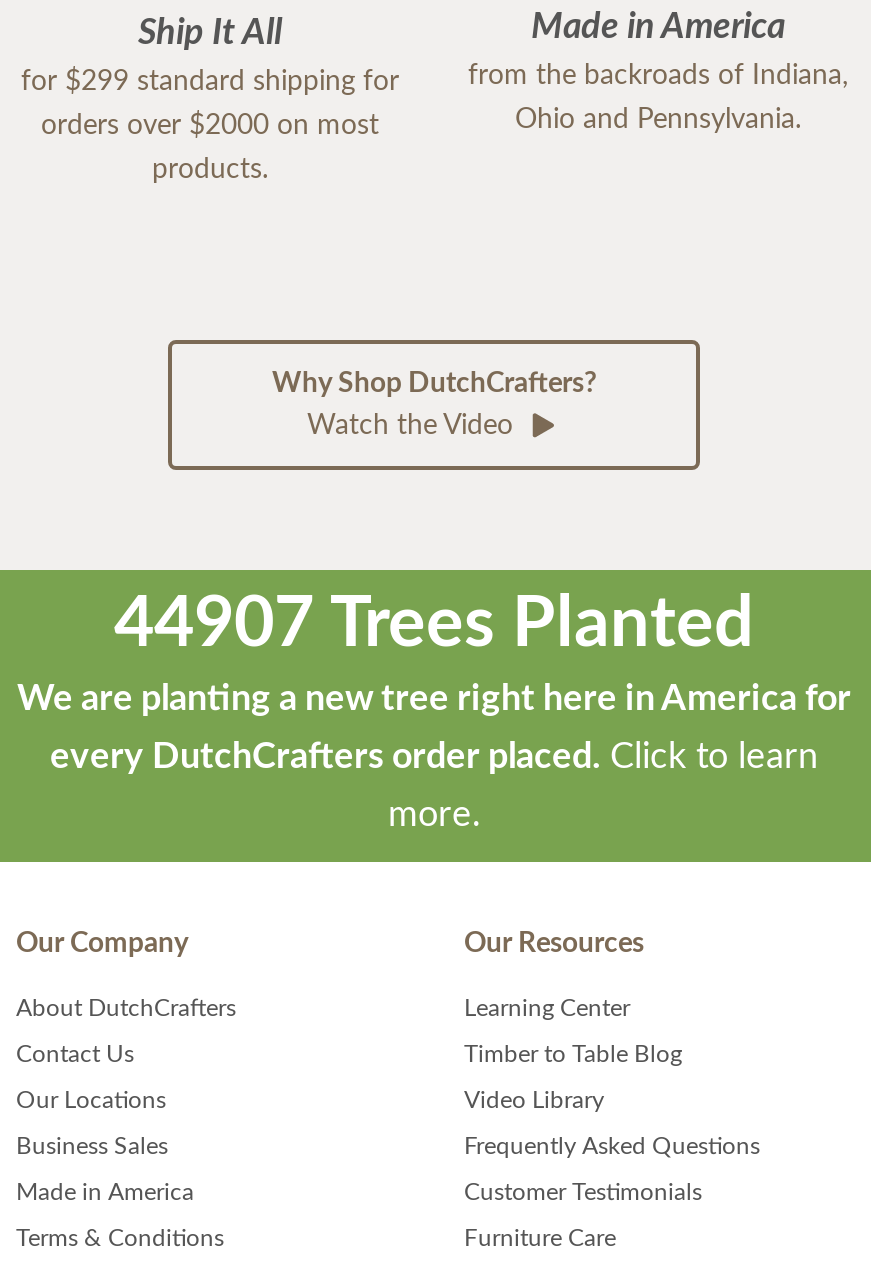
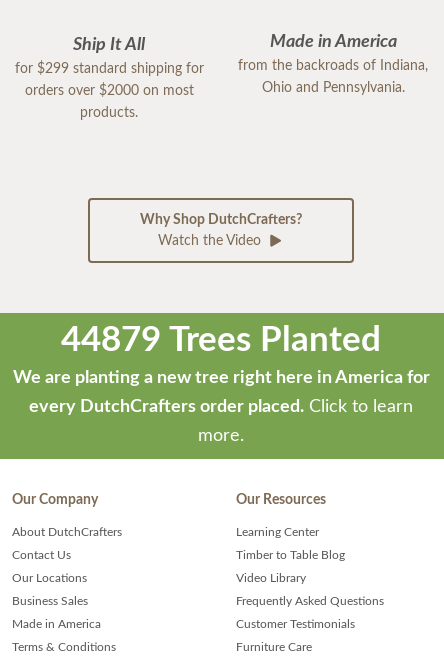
- 44907 Trees Planted
+ 44879 Trees Planted
